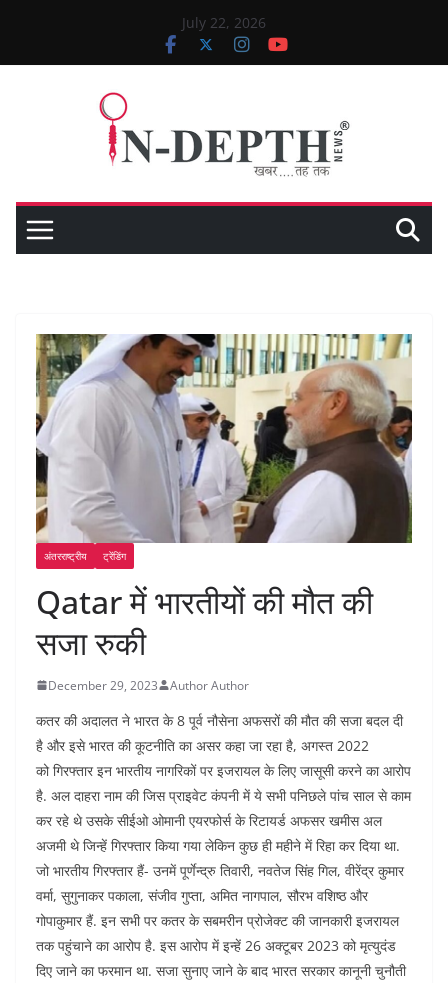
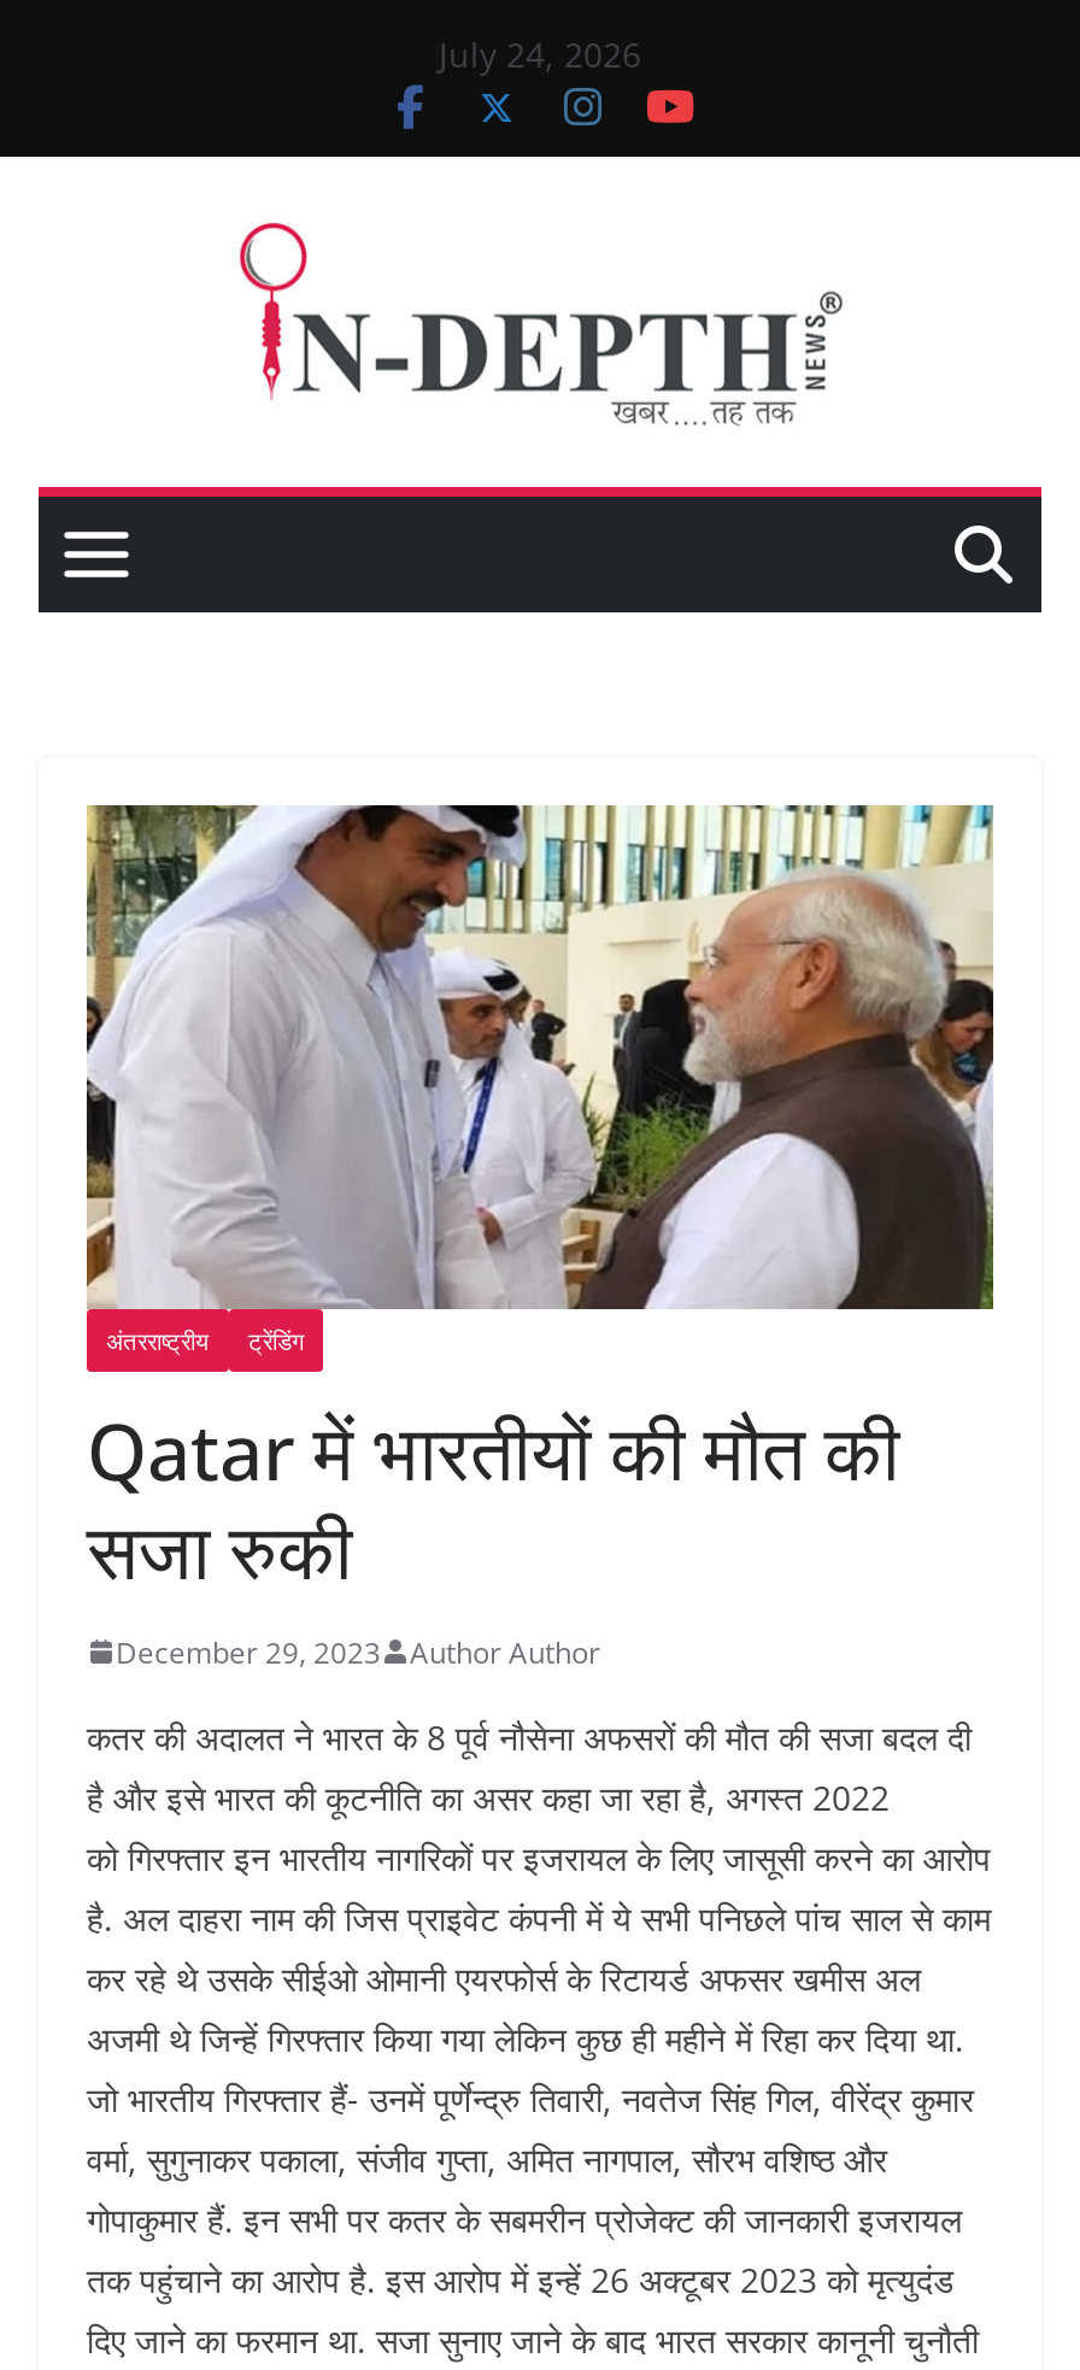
- July 22, 2026
+ July 24, 2026
